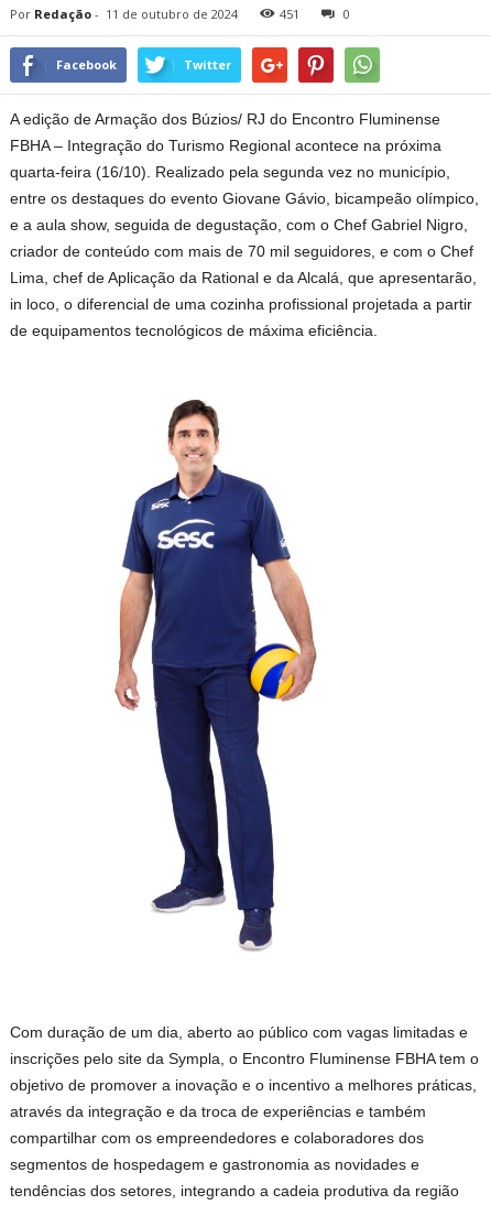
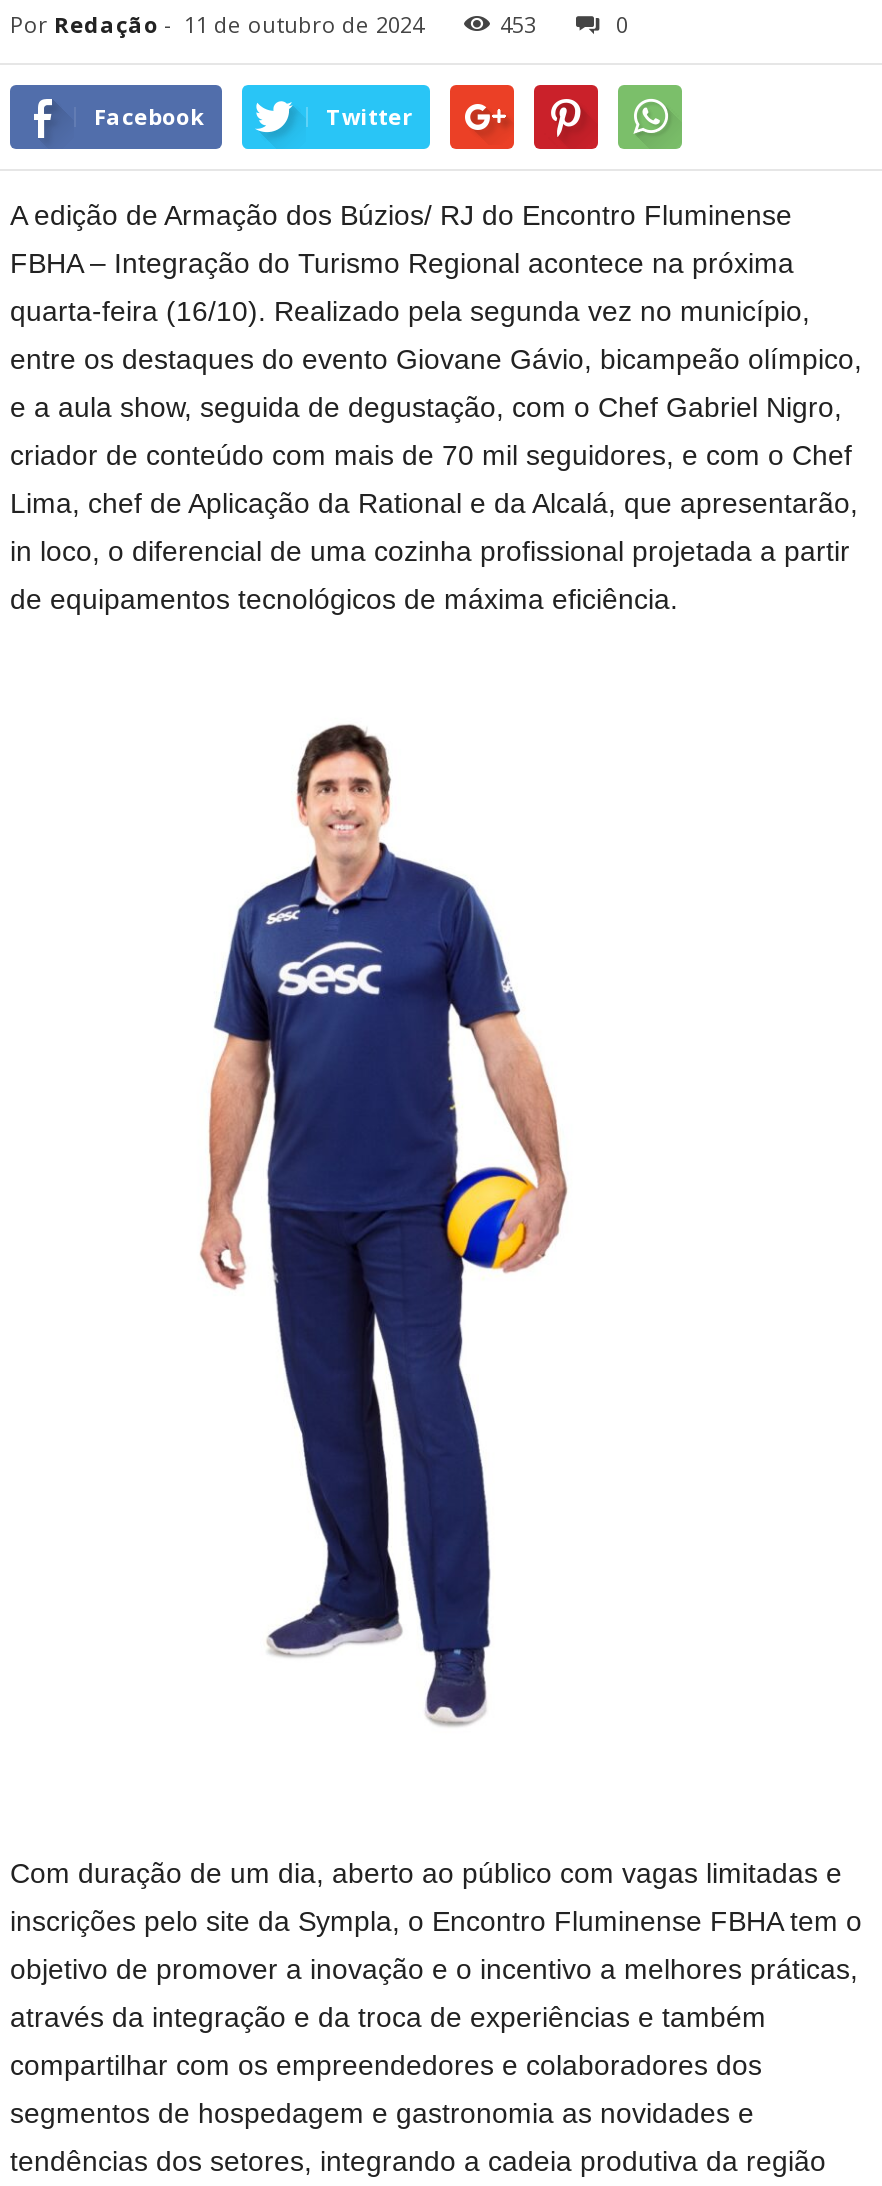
- 451
+ 453
